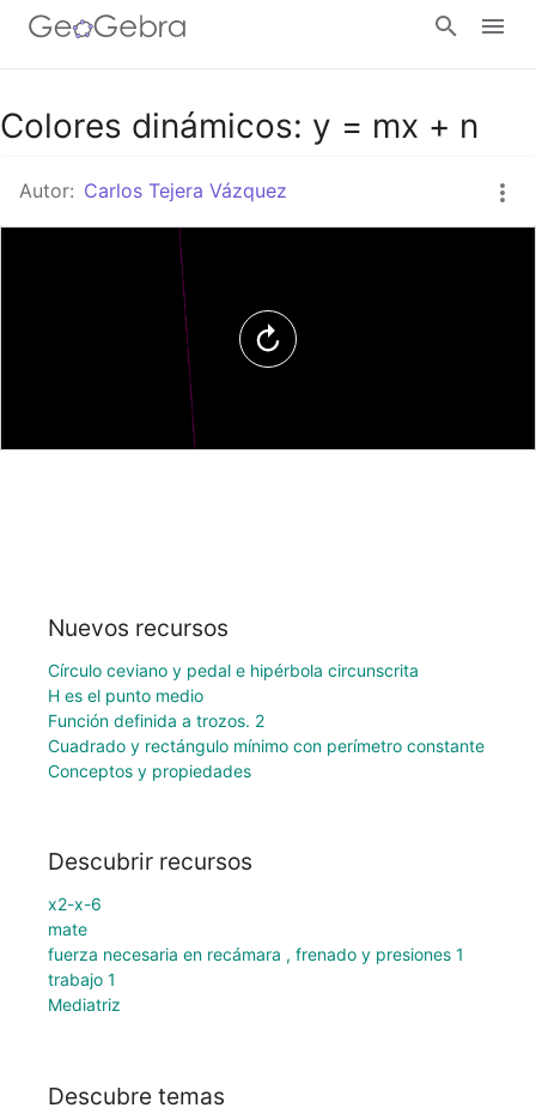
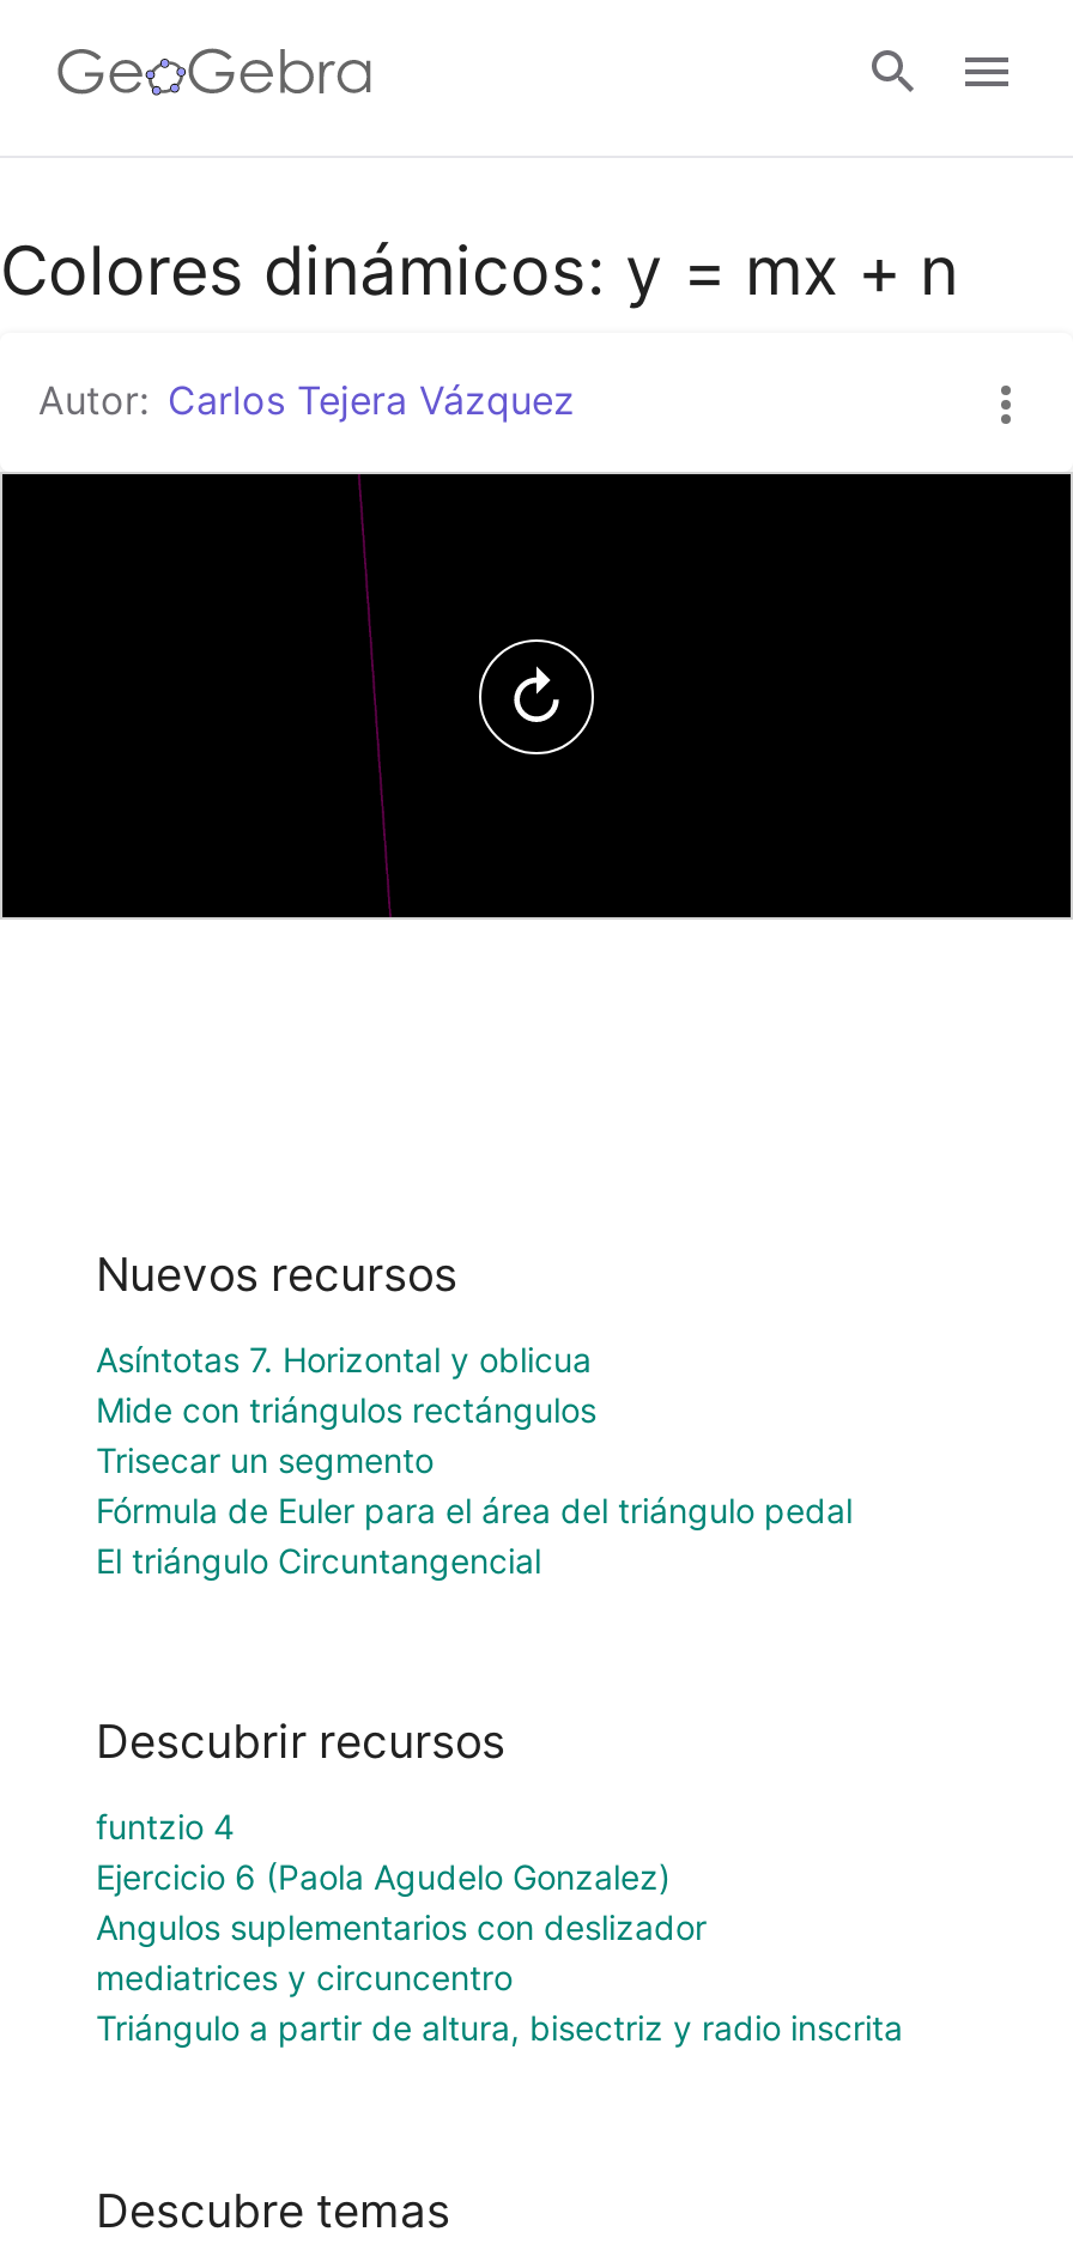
- Círculo ceviano y pedal e hipérbola circunscrita
- H es el punto medio
- Función definida a trozos. 2
- Cuadrado y rectángulo mínimo con perímetro constante
- Conceptos y propiedades
+ Asíntotas 7. Horizontal y oblicua
+ Mide con triángulos rectángulos
+ Trisecar un segmento
+ Fórmula de Euler para el área del triángulo pedal
+ El triángulo Circuntangencial

- x2-x-6
- mate
- fuerza necesaria en recámara , frenado y presiones 1
- trabajo 1
- Mediatriz
+ funtzio 4
+ Ejercicio 6 (Paola Agudelo Gonzalez)
+ Angulos suplementarios con deslizador
+ mediatrices y circuncentro
+ Triángulo a partir de altura, bisectriz y radio inscrita
